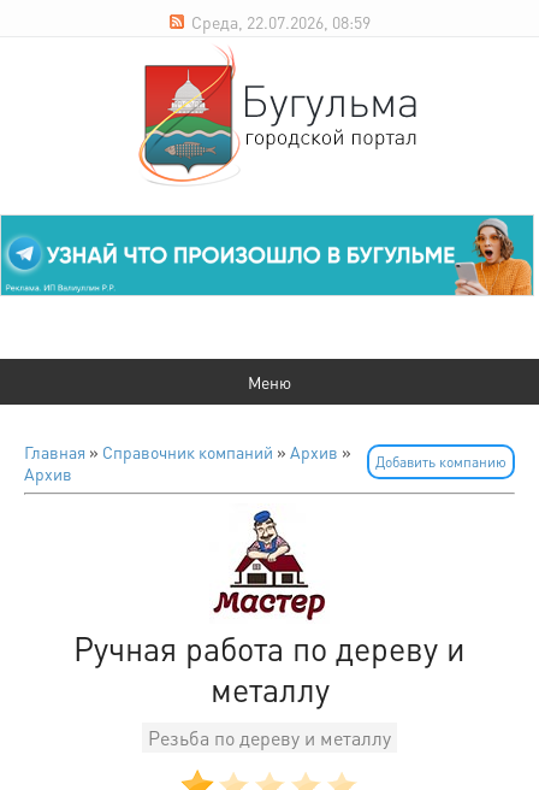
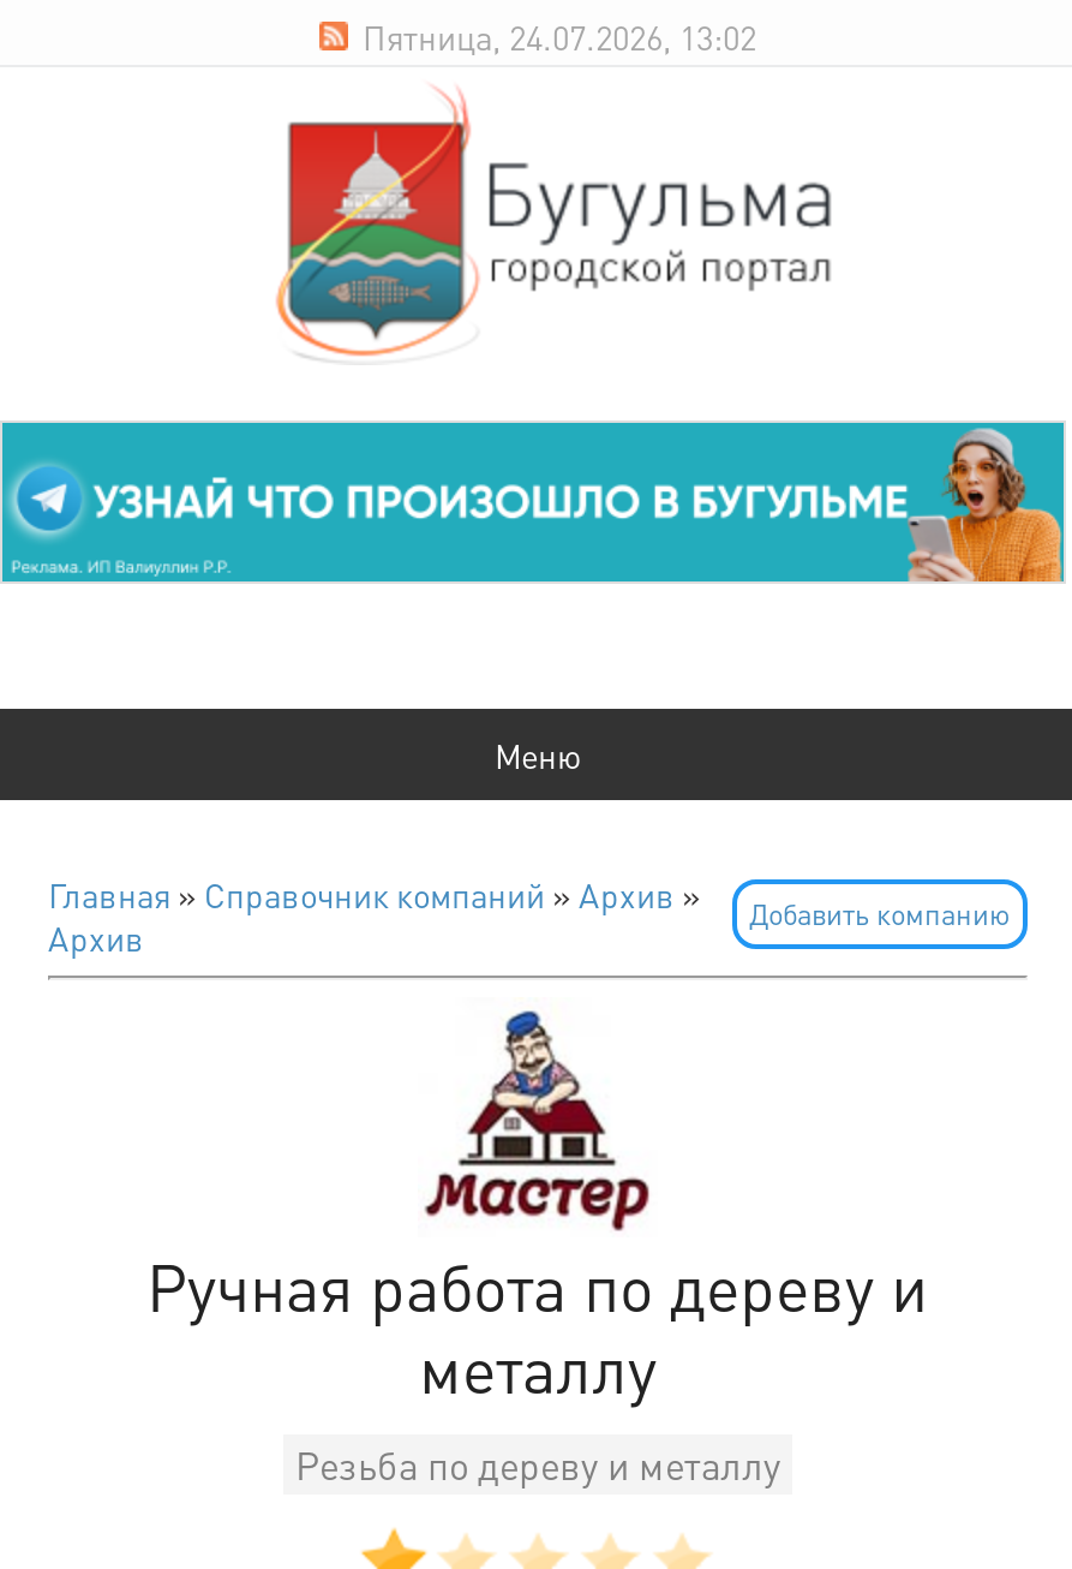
- Среда, 22.07.2026, 08:59
+ Пятница, 24.07.2026, 13:02
